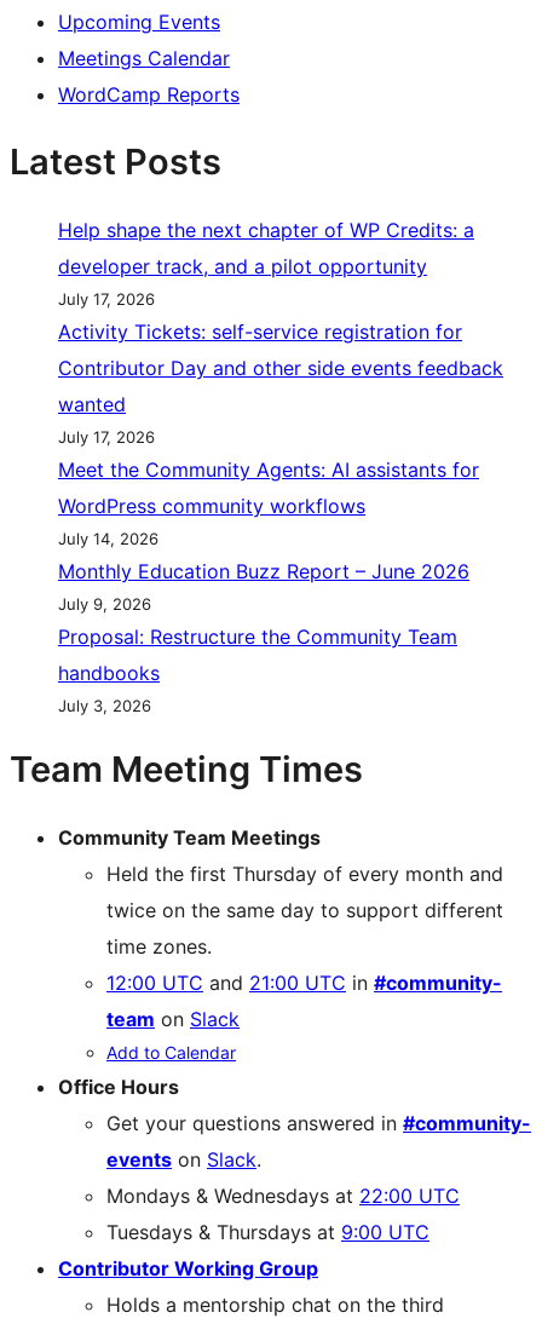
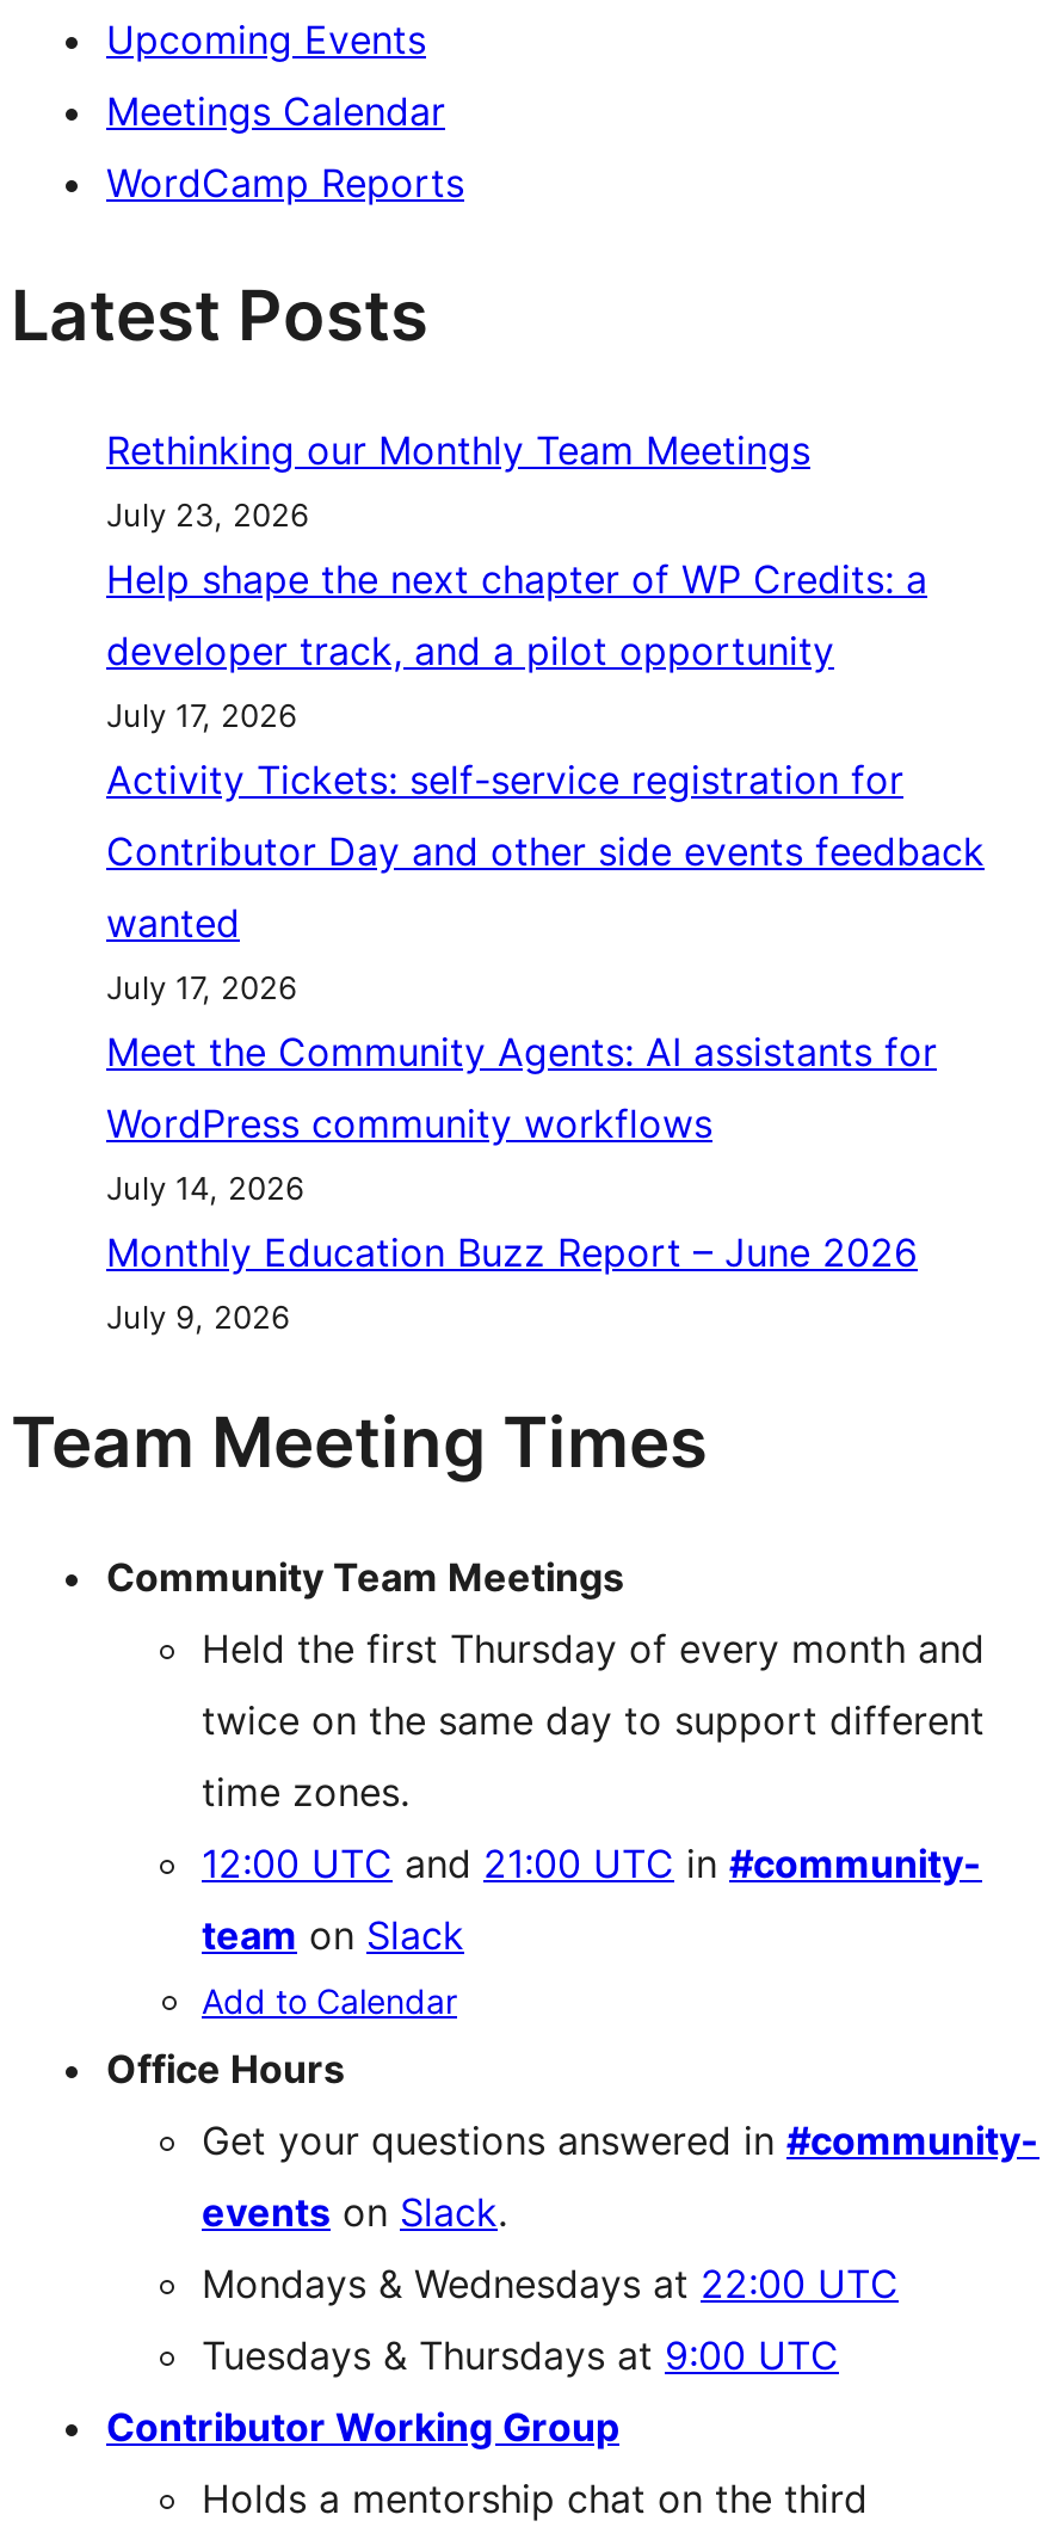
+ Rethinking our Monthly Team Meetings
+ July 23, 2026

moved down: Help shape the next chapter of WP Credits: a | developer track, and a pilot opportunity | July 17, 2026 | ... | Monthly Education Buzz Report – June 2026 | July 9, 2026

- Proposal: Restructure the Community Team
- handbooks
- July 3, 2026
